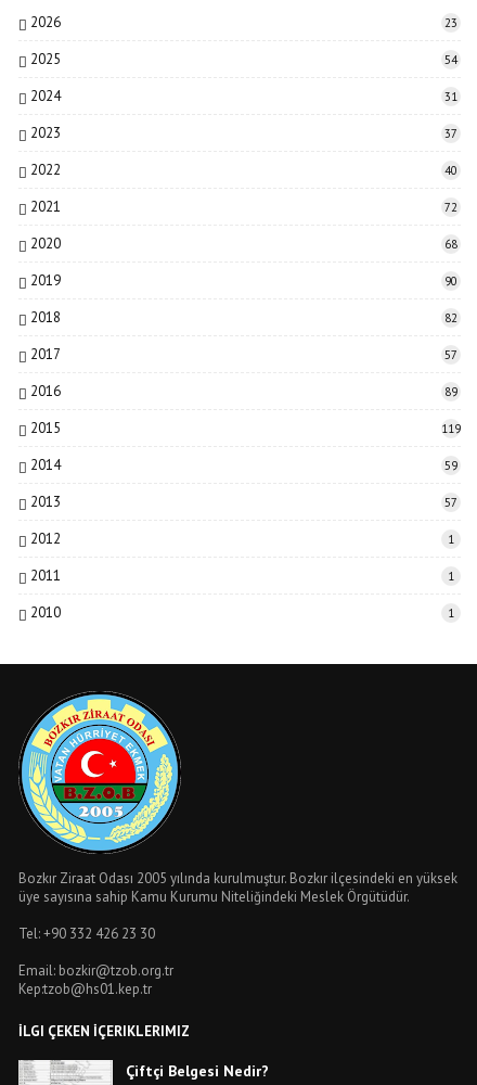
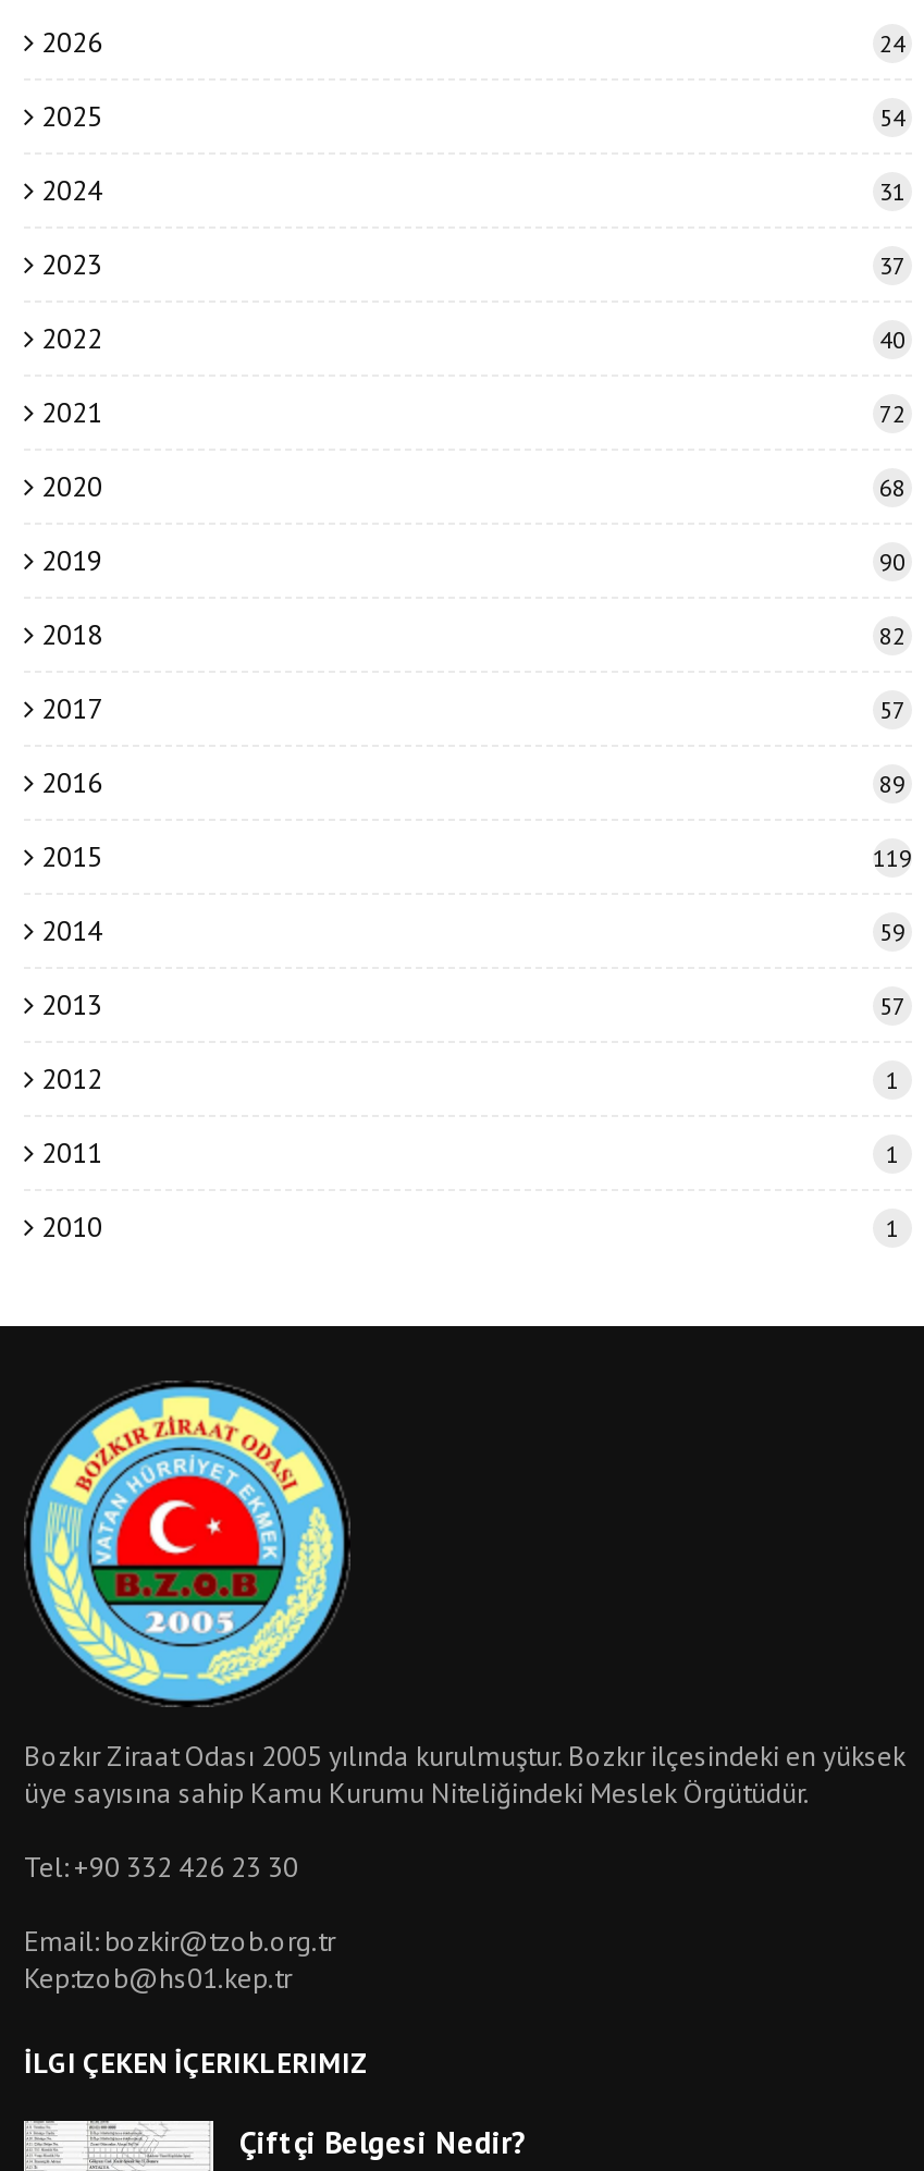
- 23
+ 24
